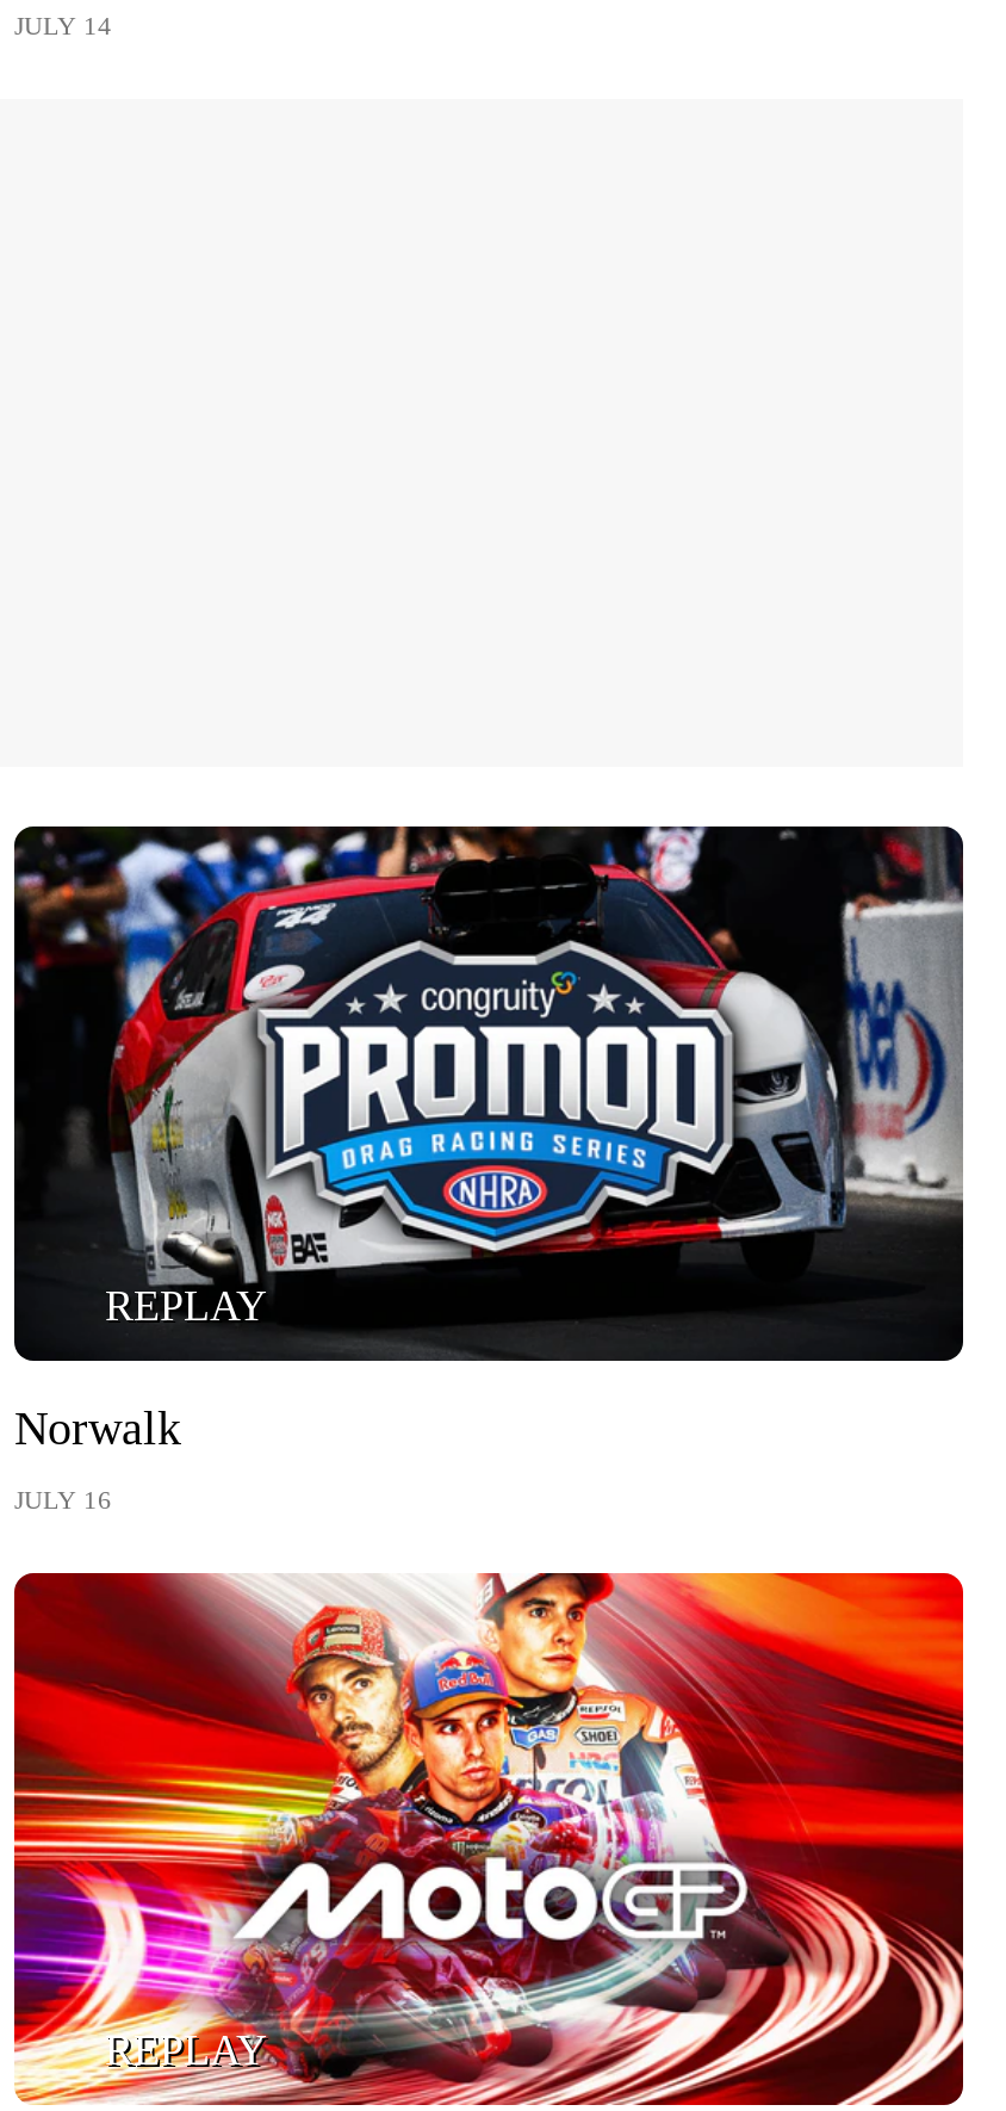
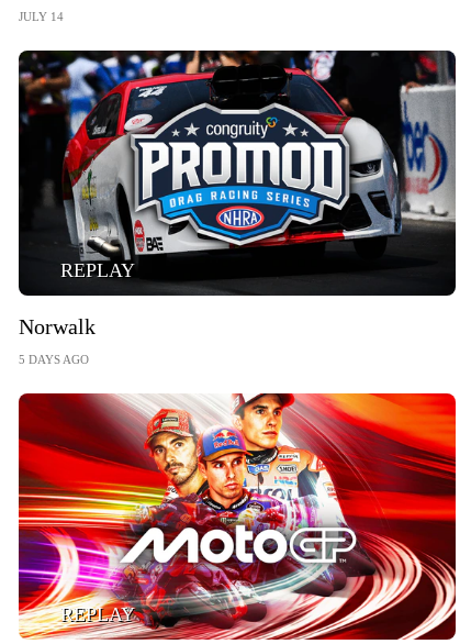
- JULY 16
+ 5 DAYS AGO
